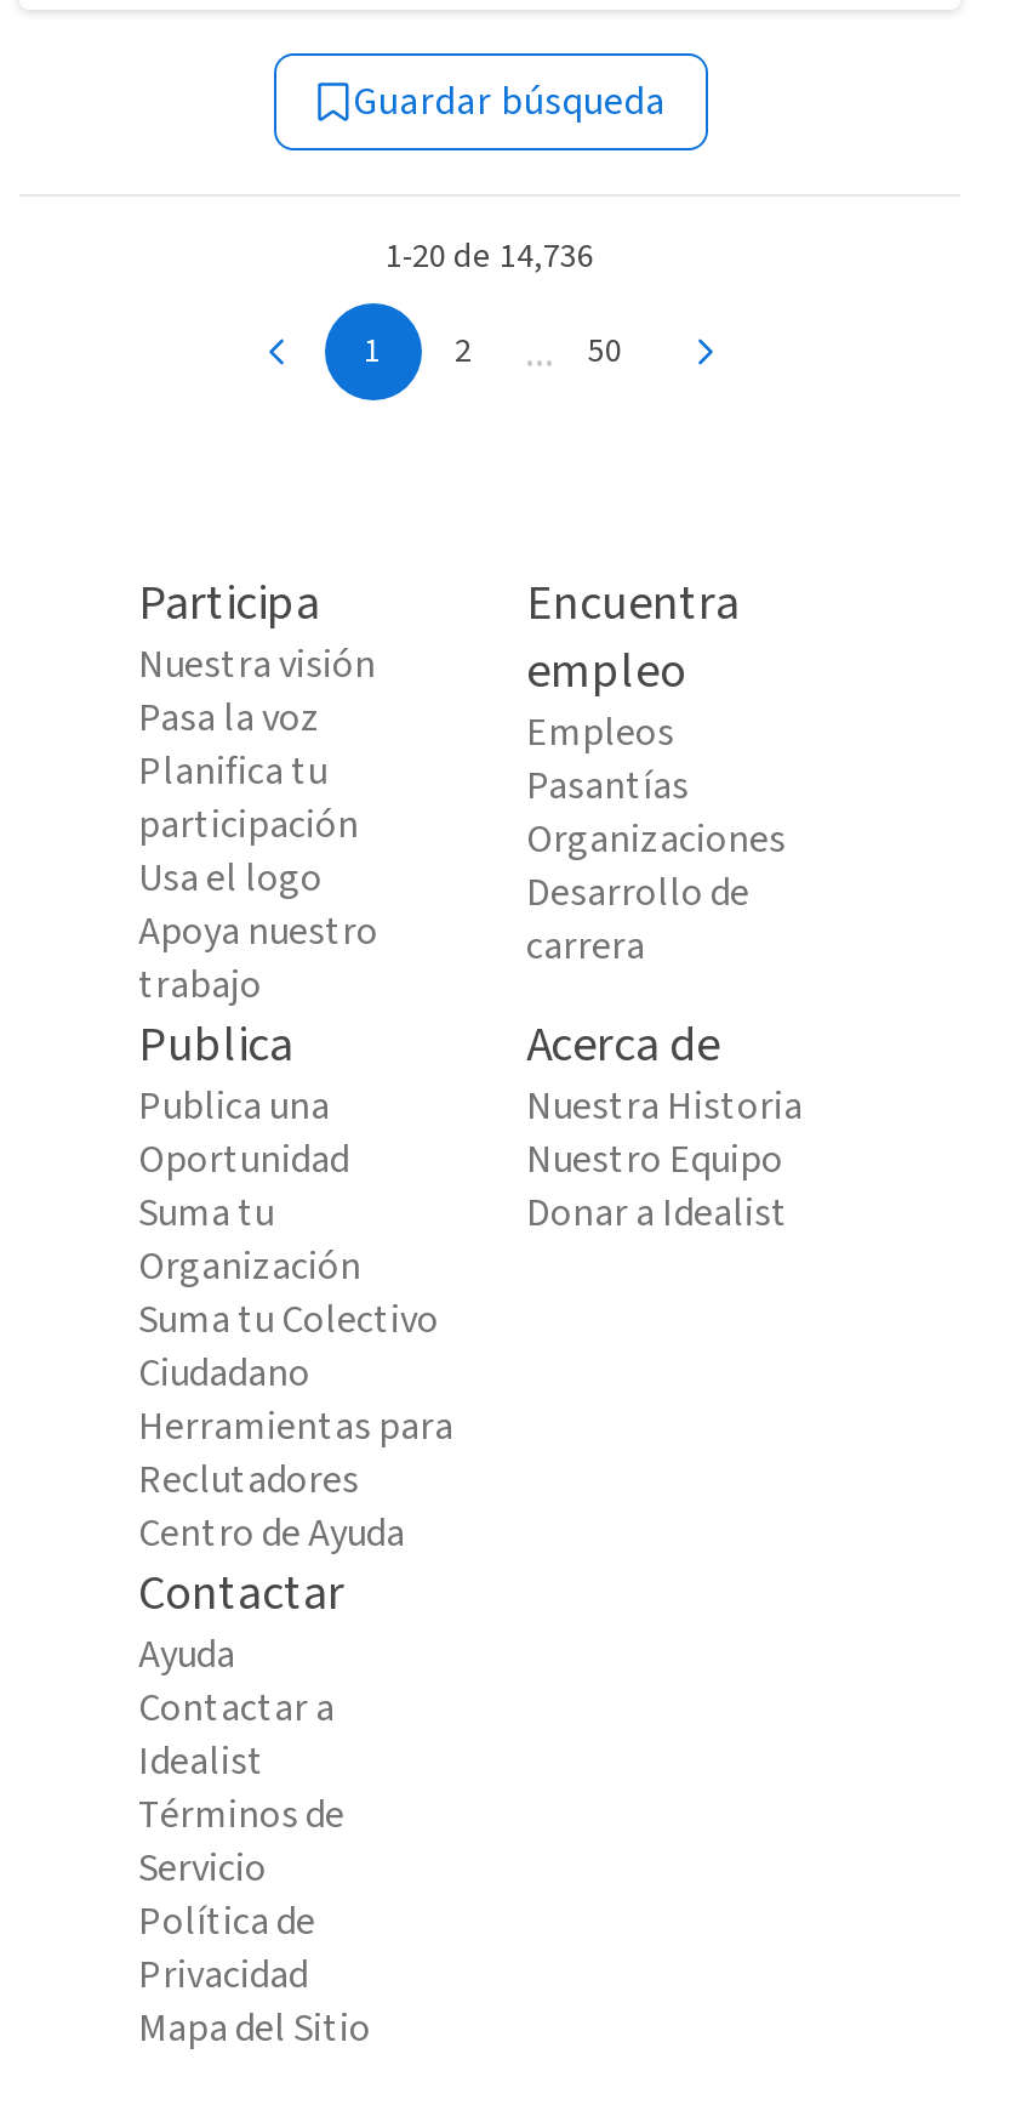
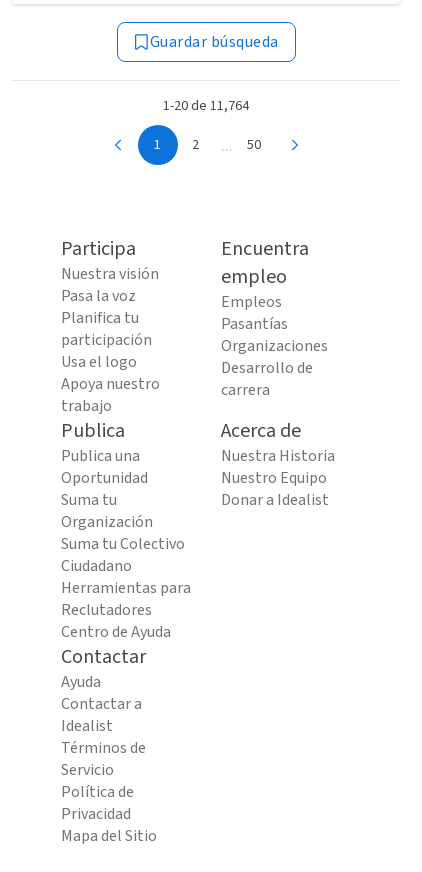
- 1-20 de 14,736
+ 1-20 de 11,764
